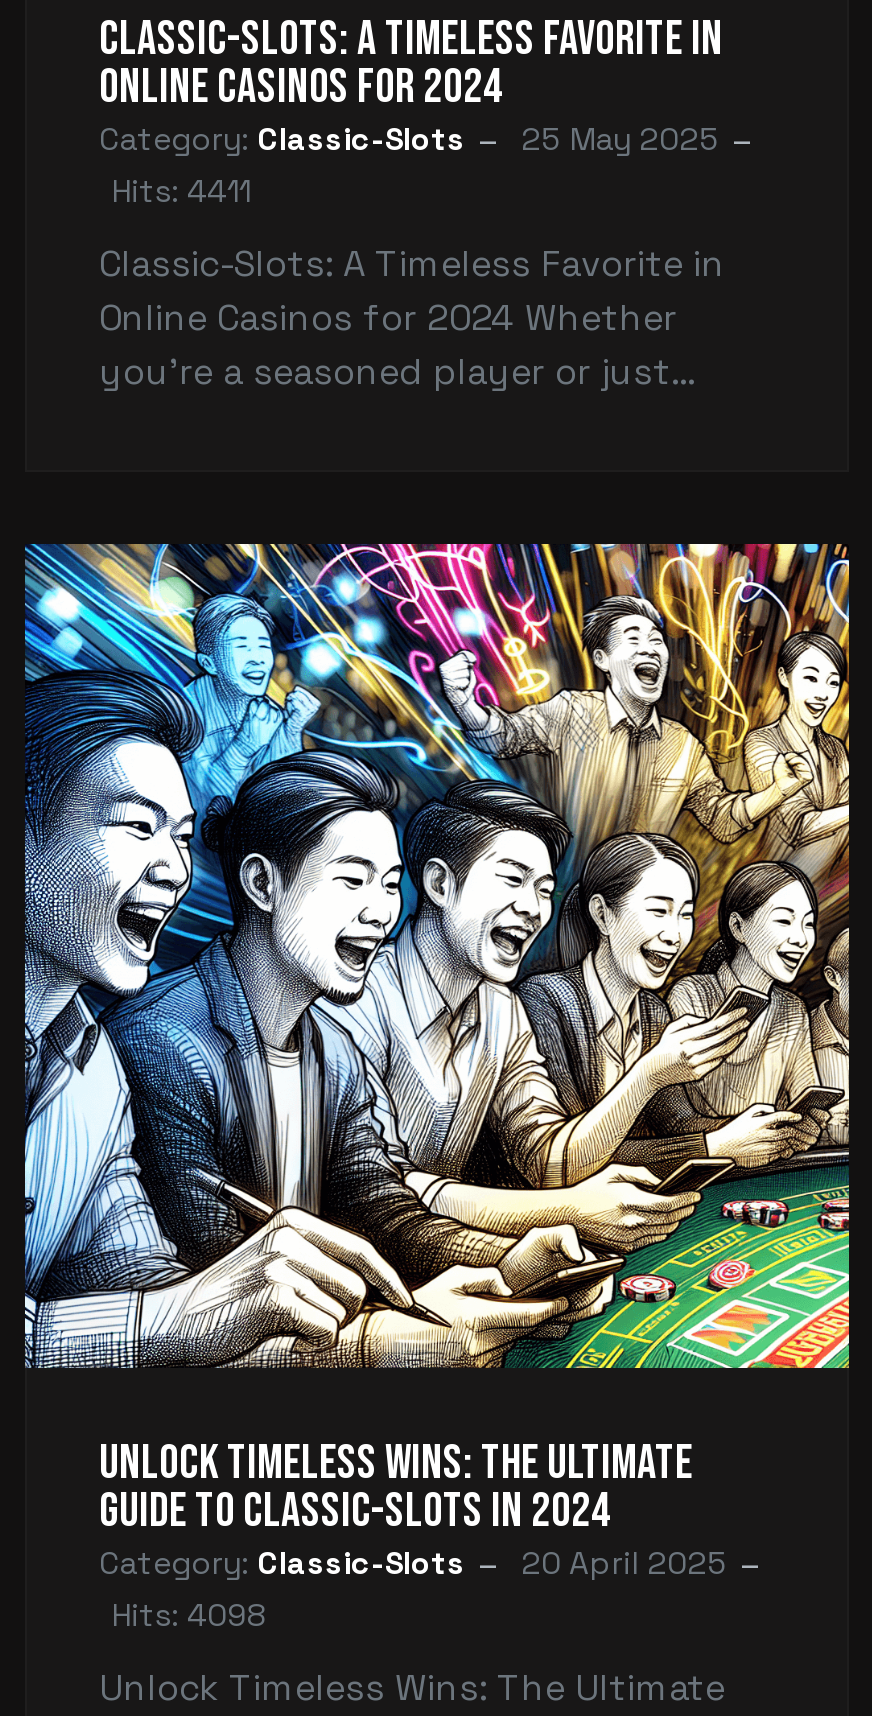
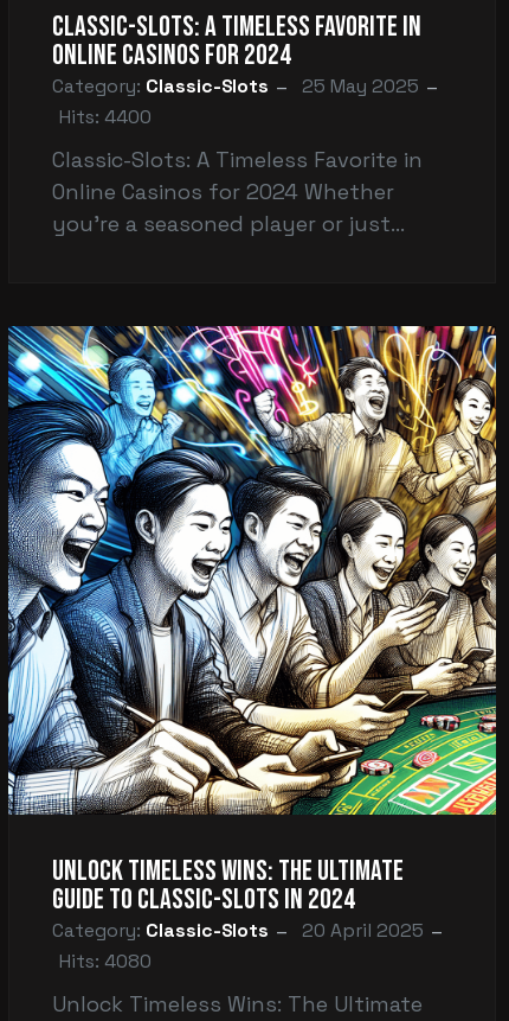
- Hits: 4411
+ Hits: 4400

- Hits: 4098
+ Hits: 4080
